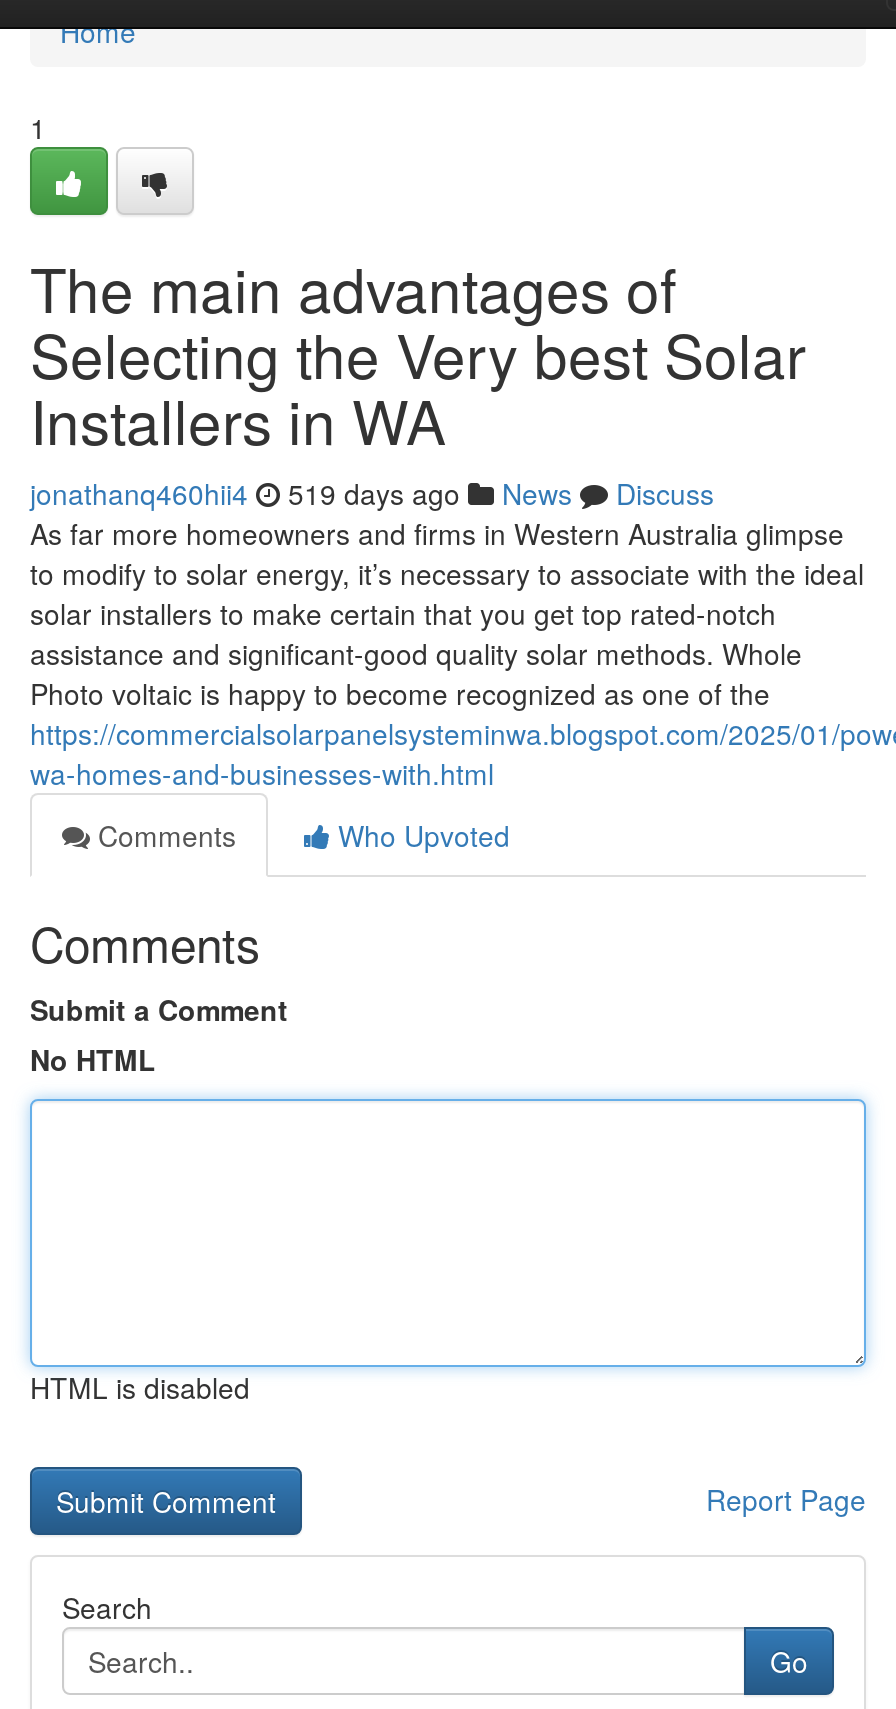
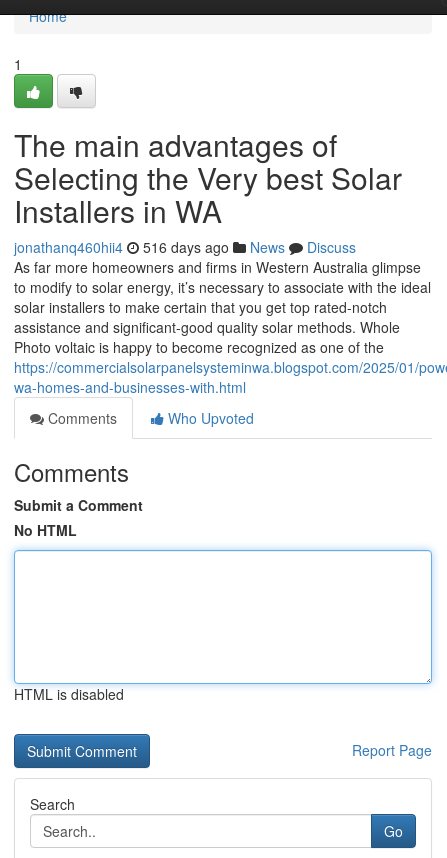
- jonathanq460hii4 519 days ago News Discuss
+ jonathanq460hii4 516 days ago News Discuss
